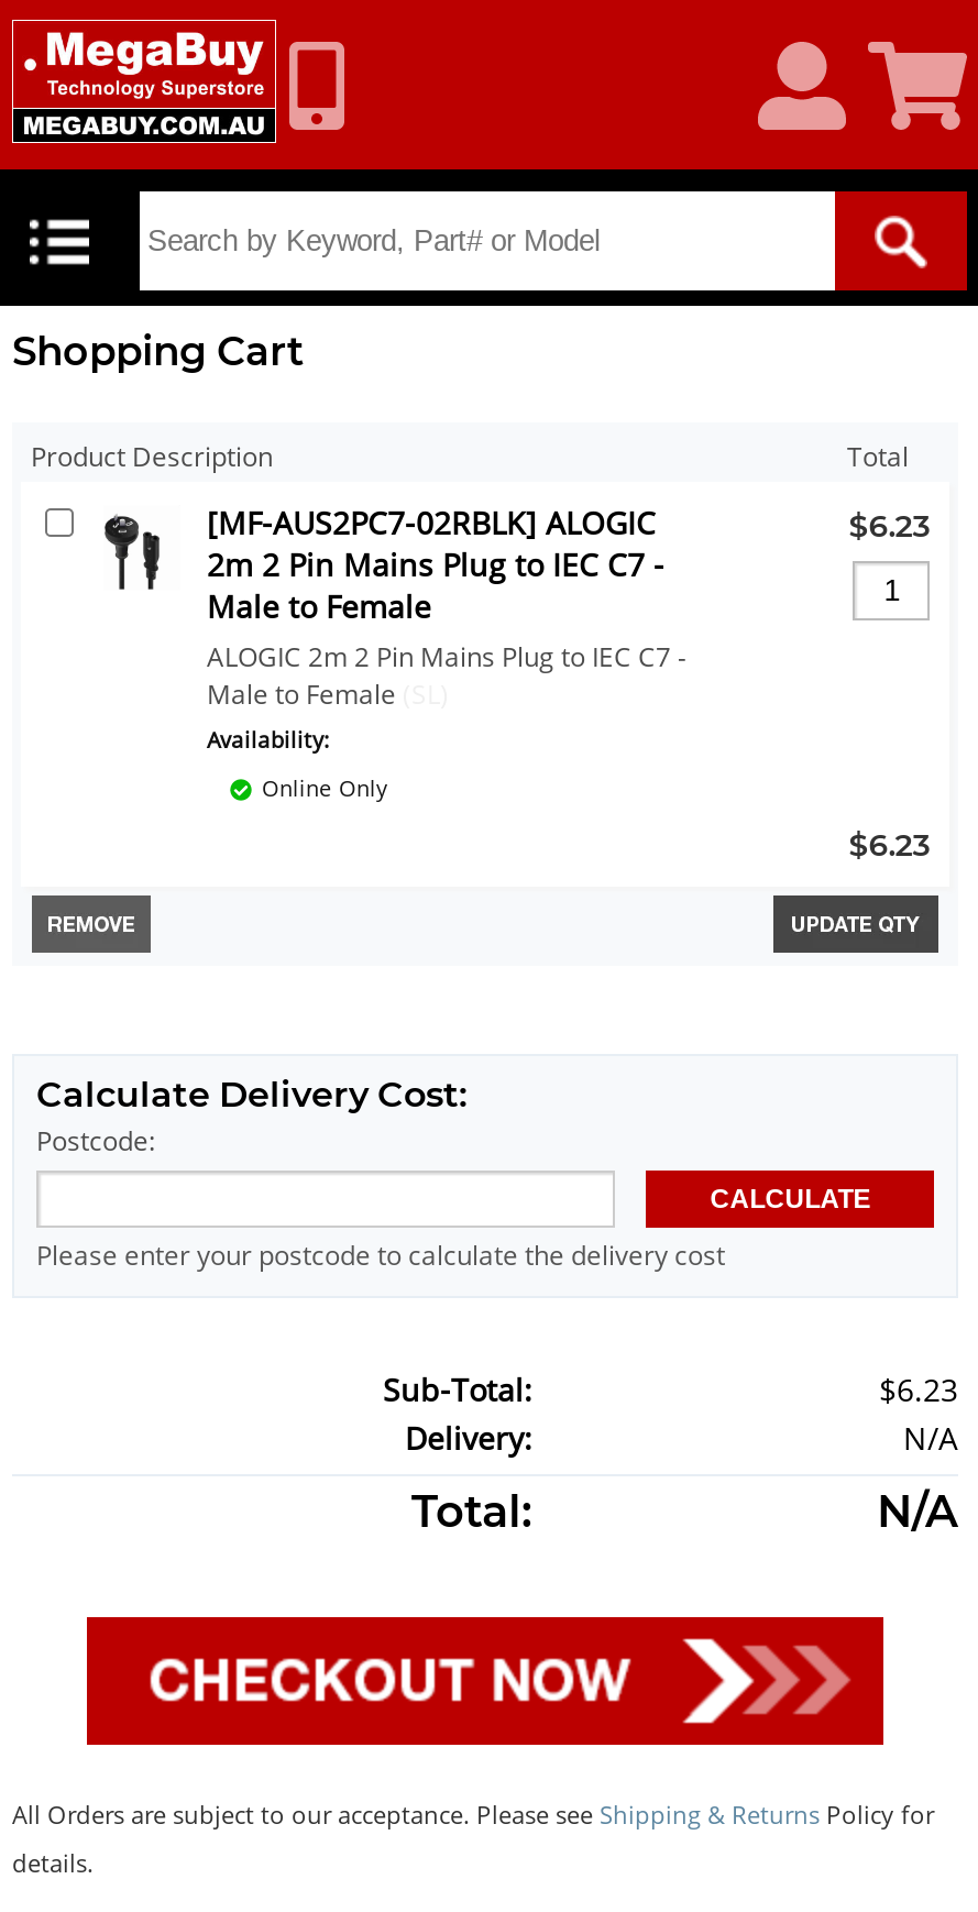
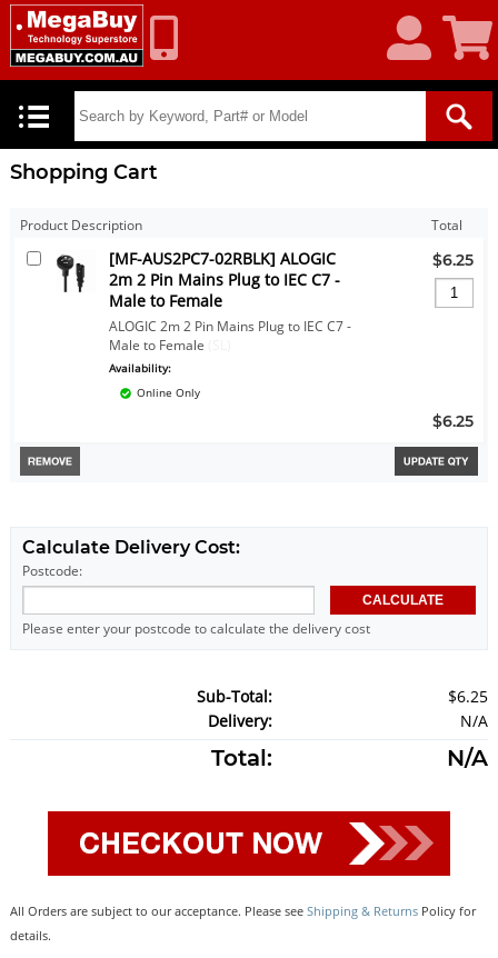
- $6.23
+ $6.25

- $6.23
+ $6.25

- $6.23
+ $6.25
